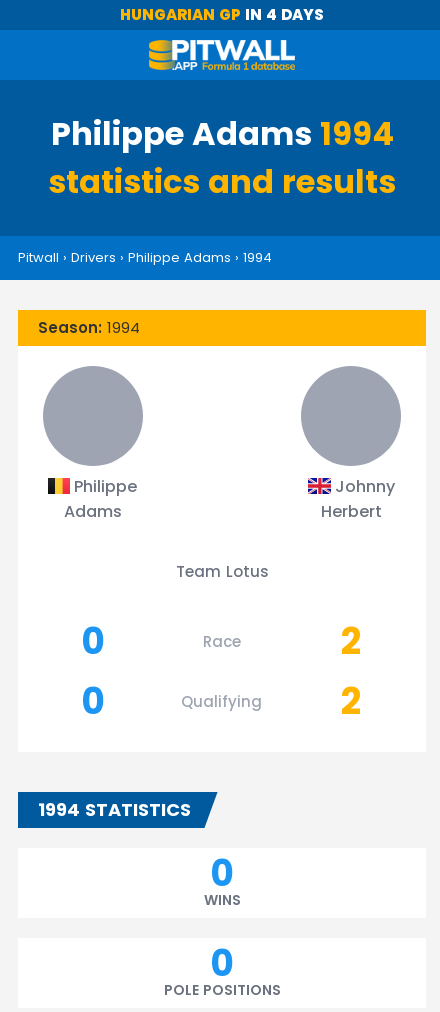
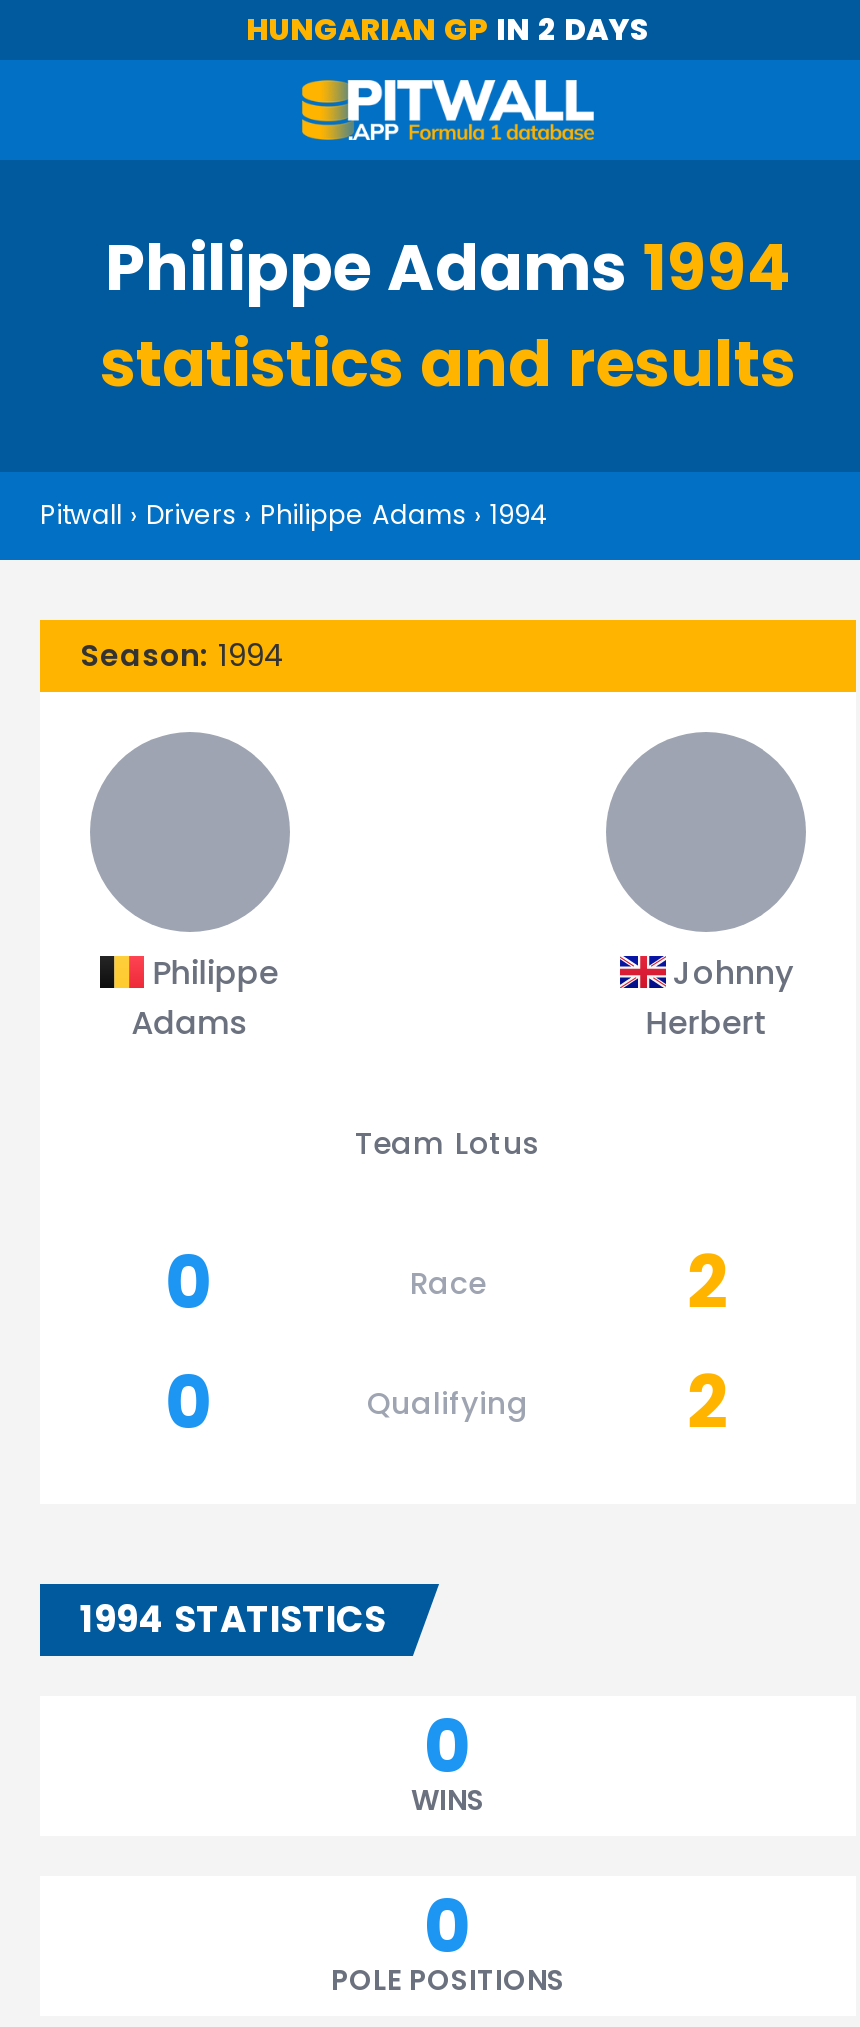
- HUNGARIAN GP IN 4 DAYS
+ HUNGARIAN GP IN 2 DAYS
